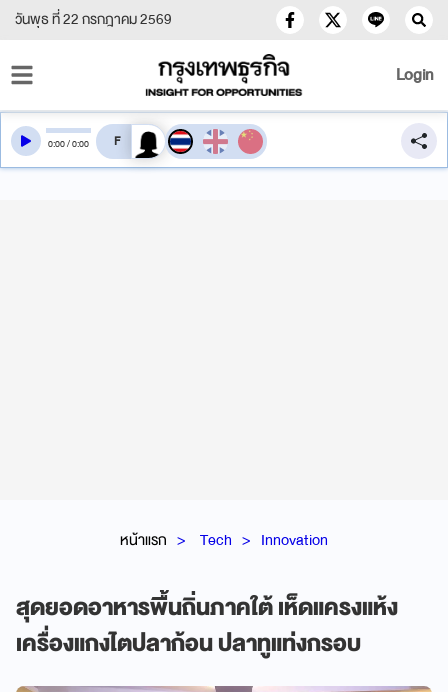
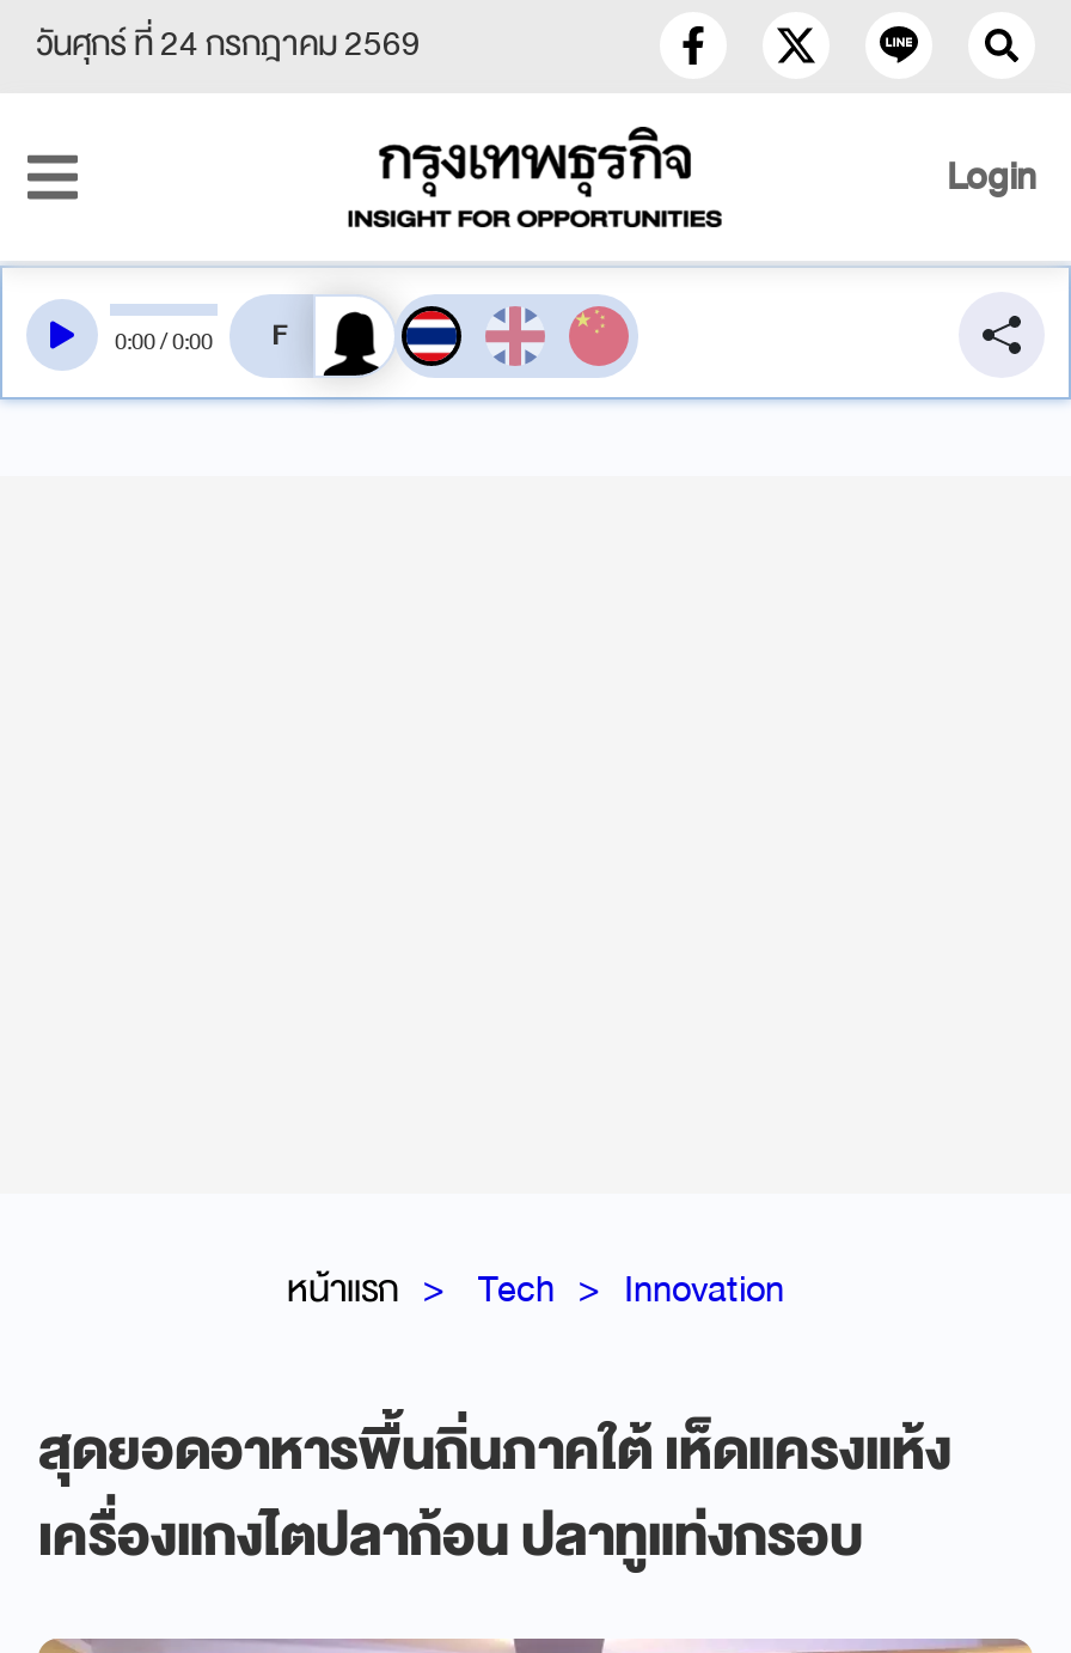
- วันพุธ ที่ 22 กรกฎาคม 2569
+ วันศุกร์ ที่ 24 กรกฎาคม 2569
